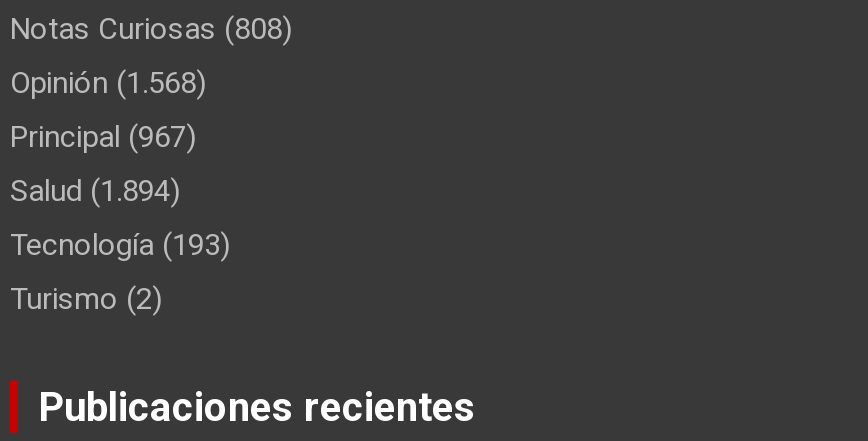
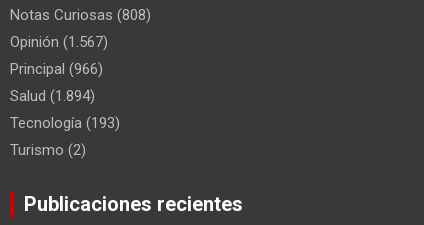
- Opinión (1.568)
+ Opinión (1.567)

- Principal (967)
+ Principal (966)
